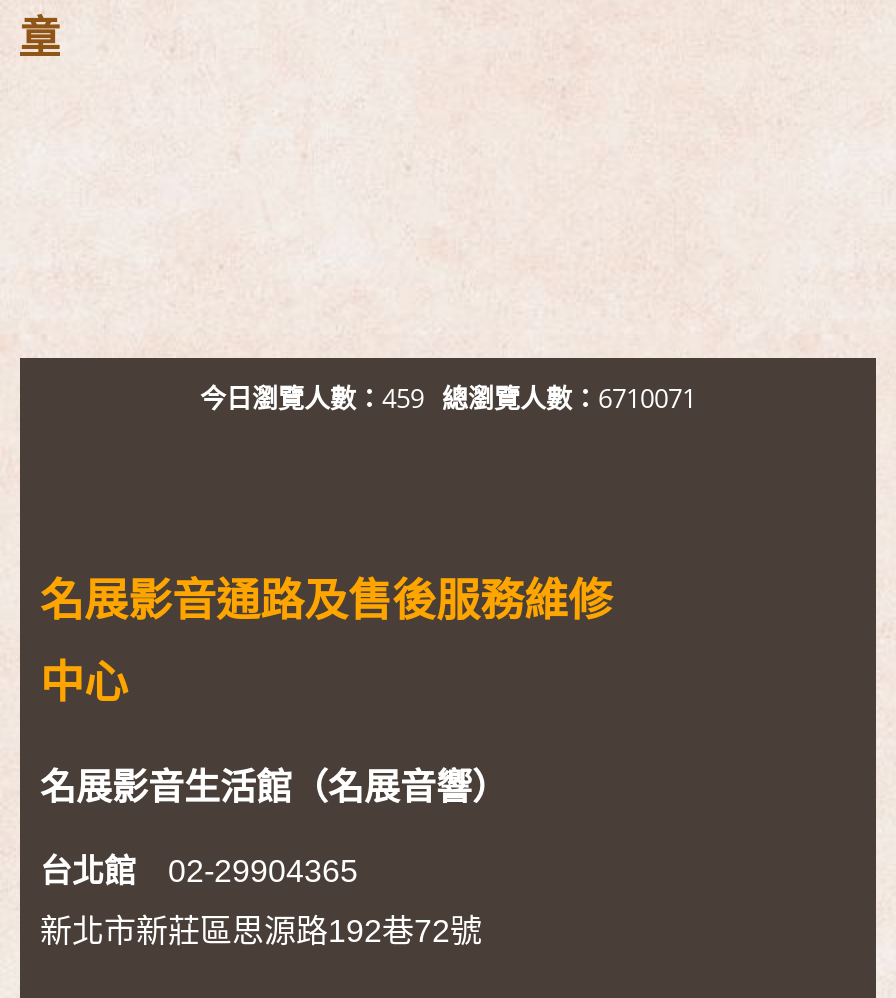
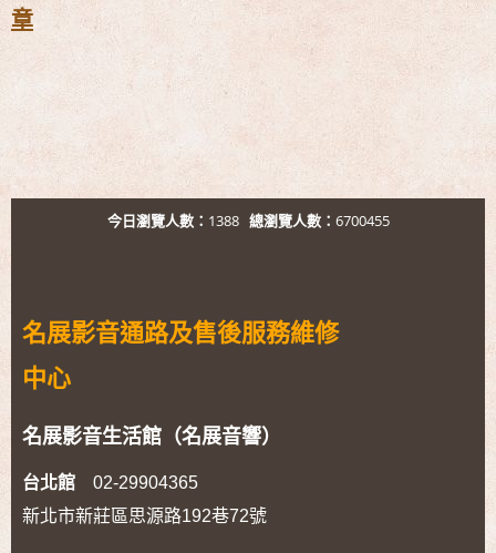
- 今日瀏覽人數：459總瀏覽人數：6710071
+ 今日瀏覽人數：1388總瀏覽人數：6700455
